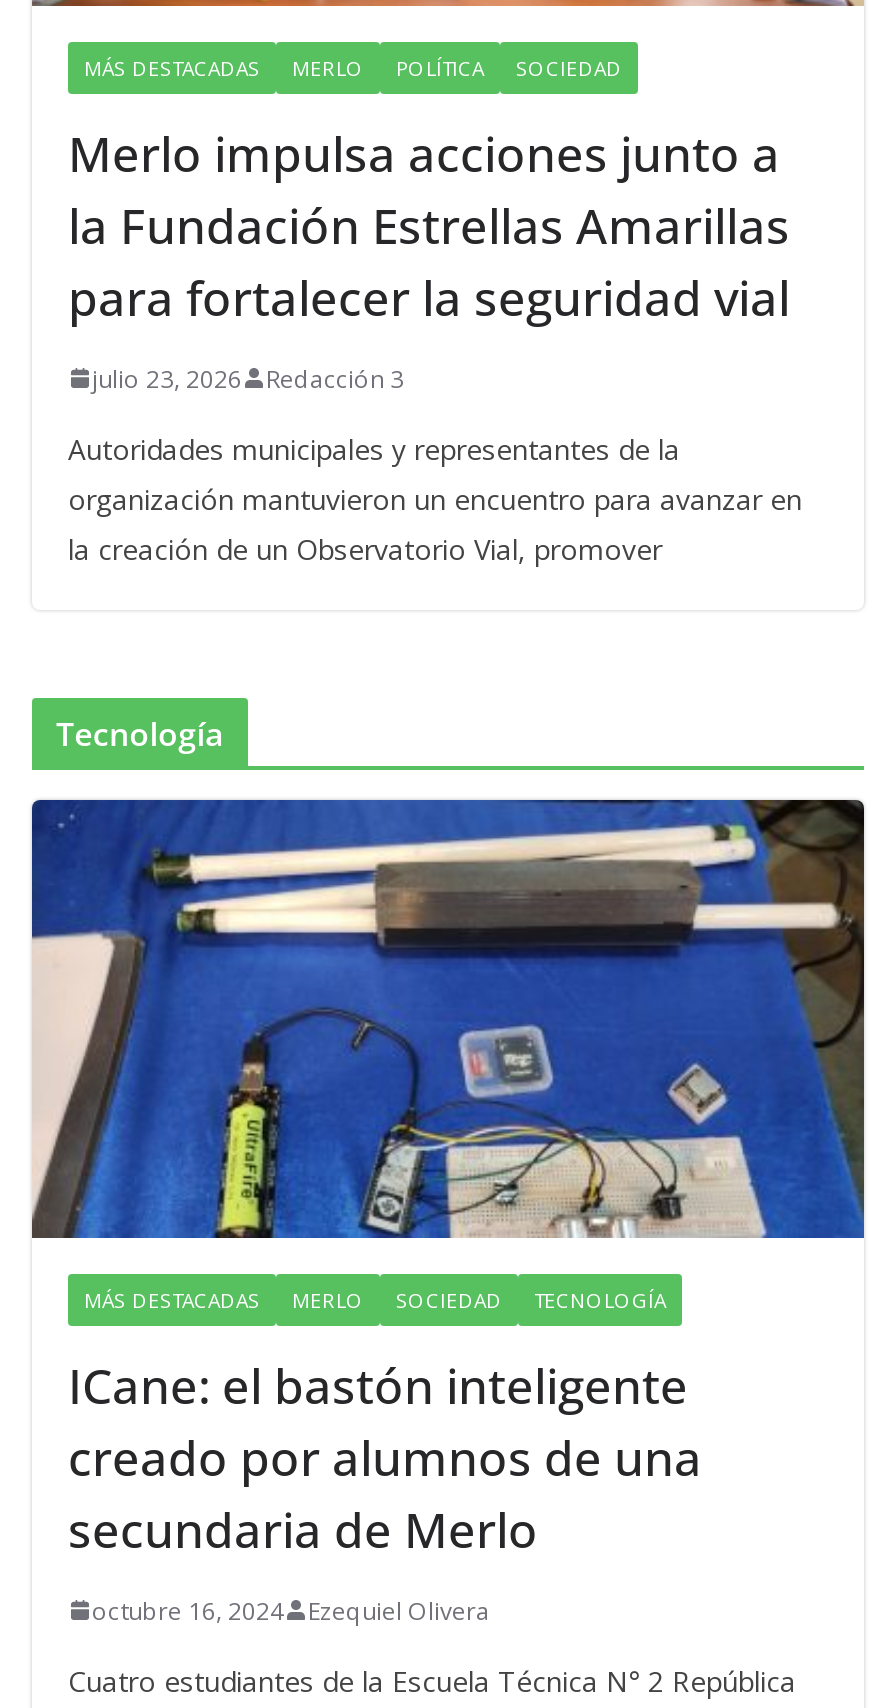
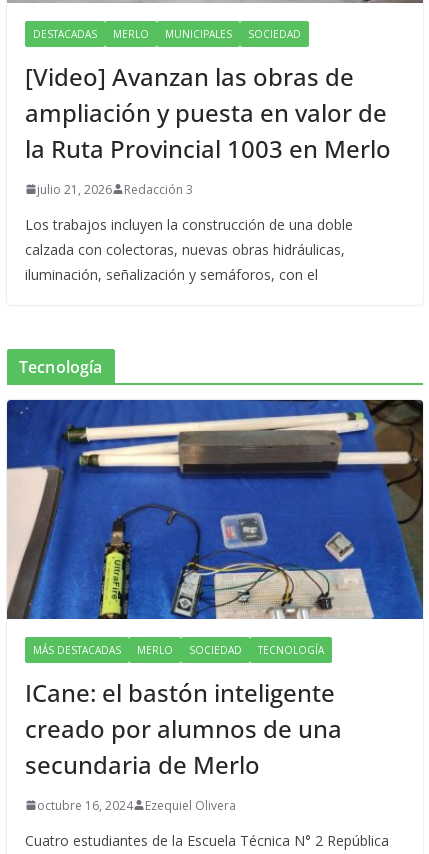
- MÁS DESTACADAS
+ DESTACADAS

- POLÍTICA
+ MUNICIPALES

- Merlo impulsa acciones junto a
- la Fundación Estrellas Amarillas
- para fortalecer la seguridad vial
+ [Video] Avanzan las obras de
+ ampliación y puesta en valor de
+ la Ruta Provincial 1003 en Merlo

- julio 23, 2026 Redacción 3
+ julio 21, 2026 Redacción 3

- Autoridades municipales y representantes de la
- organización mantuvieron un encuentro para avanzar en
- la creación de un Observatorio Vial, promover
+ Los trabajos incluyen la construcción de una doble
+ calzada con colectoras, nuevas obras hidráulicas,
+ iluminación, señalización y semáforos, con el
